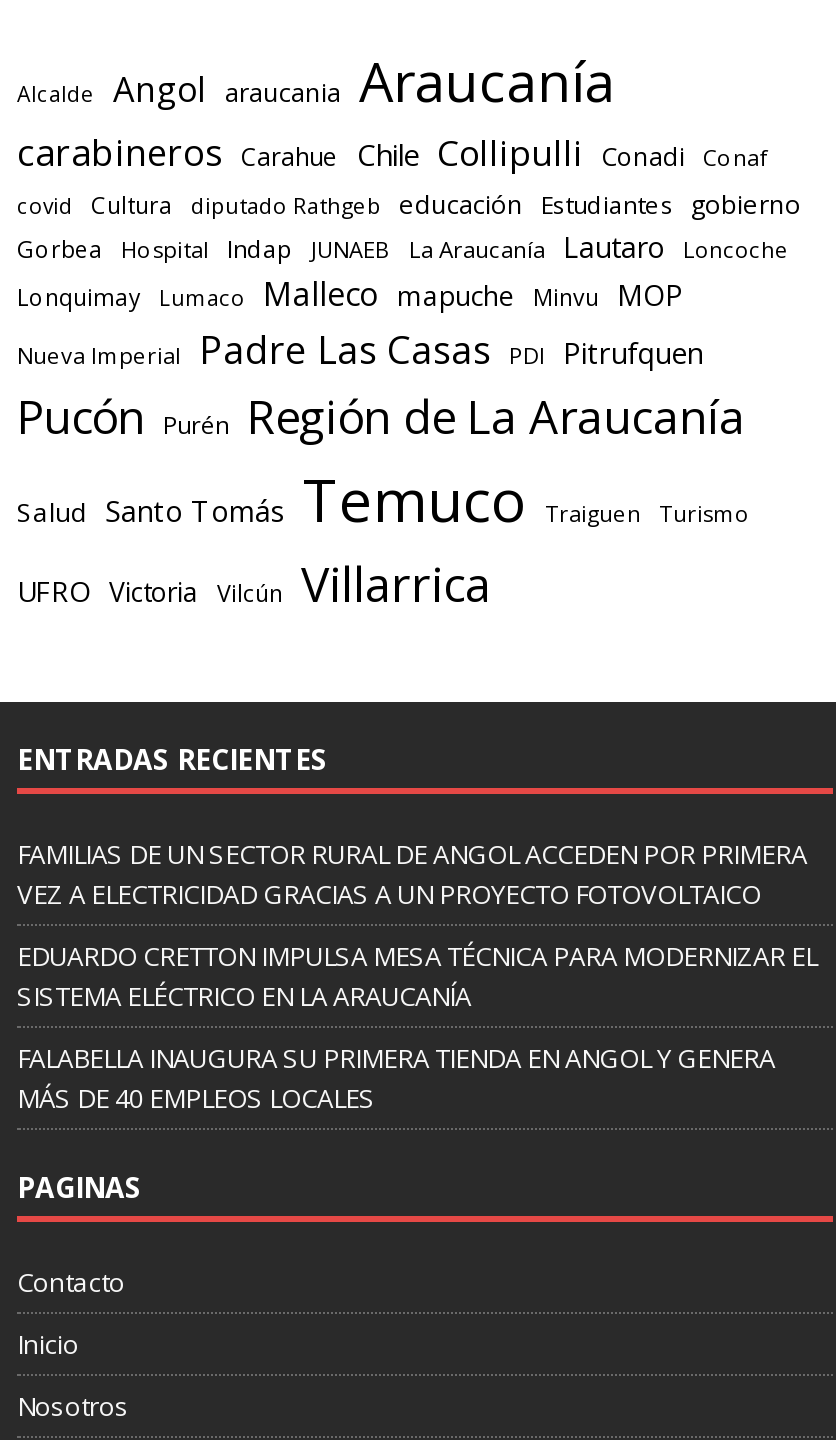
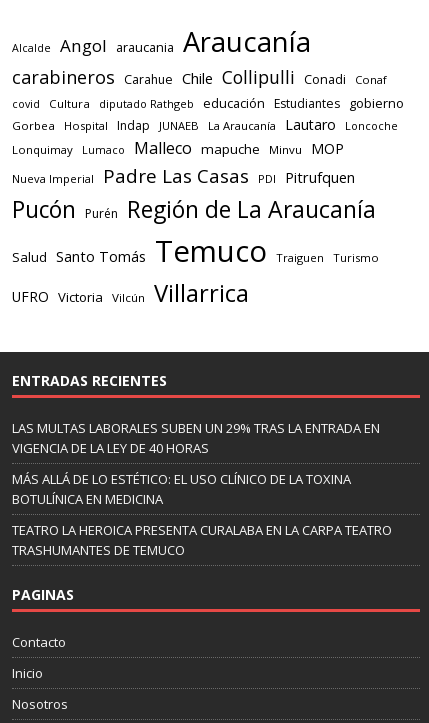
- FAMILIAS DE UN SECTOR RURAL DE ANGOL ACCEDEN POR PRIMERA
- VEZ A ELECTRICIDAD GRACIAS A UN PROYECTO FOTOVOLTAICO
+ LAS MULTAS LABORALES SUBEN UN 29% TRAS LA ENTRADA EN
+ VIGENCIA DE LA LEY DE 40 HORAS

- EDUARDO CRETTON IMPULSA MESA TÉCNICA PARA MODERNIZAR EL
- SISTEMA ELÉCTRICO EN LA ARAUCANÍA
+ MÁS ALLÁ DE LO ESTÉTICO: EL USO CLÍNICO DE LA TOXINA
+ BOTULÍNICA EN MEDICINA

- FALABELLA INAUGURA SU PRIMERA TIENDA EN ANGOL Y GENERA
- MÁS DE 40 EMPLEOS LOCALES
+ TEATRO LA HEROICA PRESENTA CURALABA EN LA CARPA TEATRO
+ TRASHUMANTES DE TEMUCO
